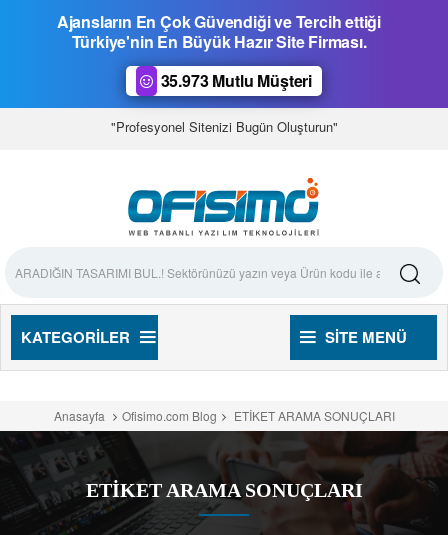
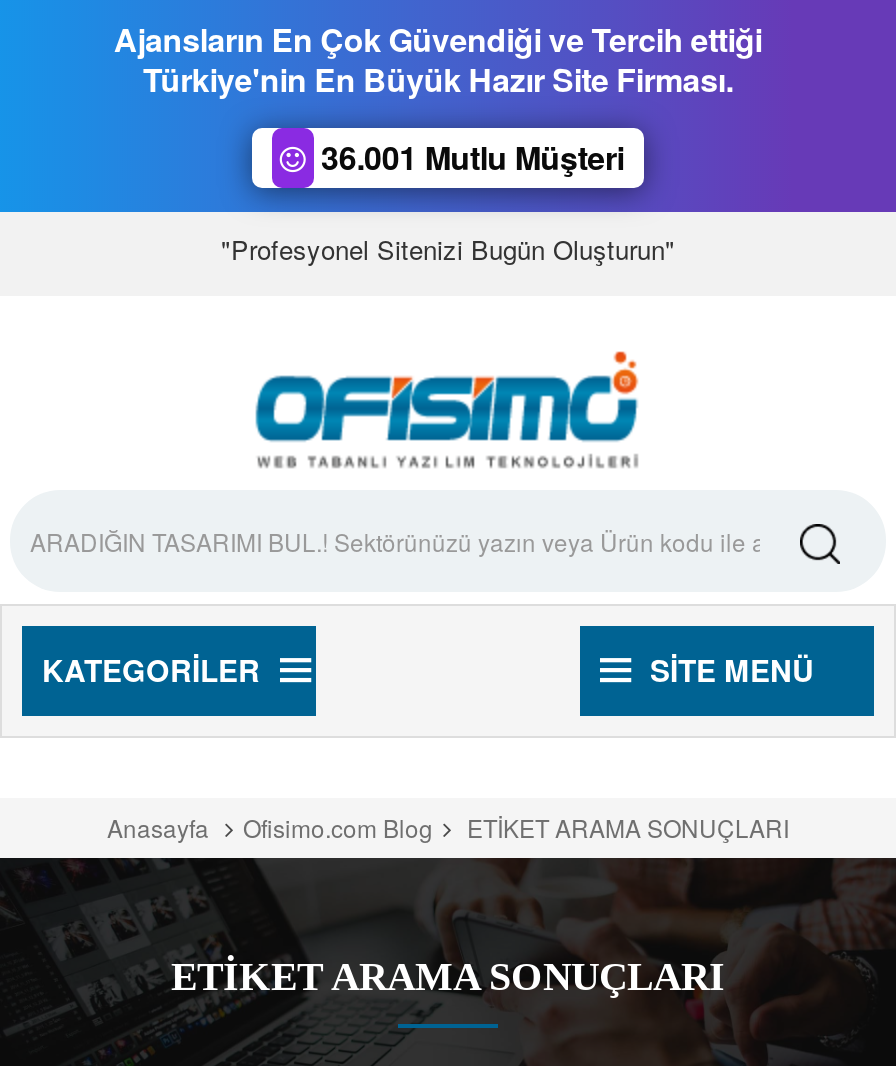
- 35.973 Mutlu Müşteri
+ 36.001 Mutlu Müşteri
